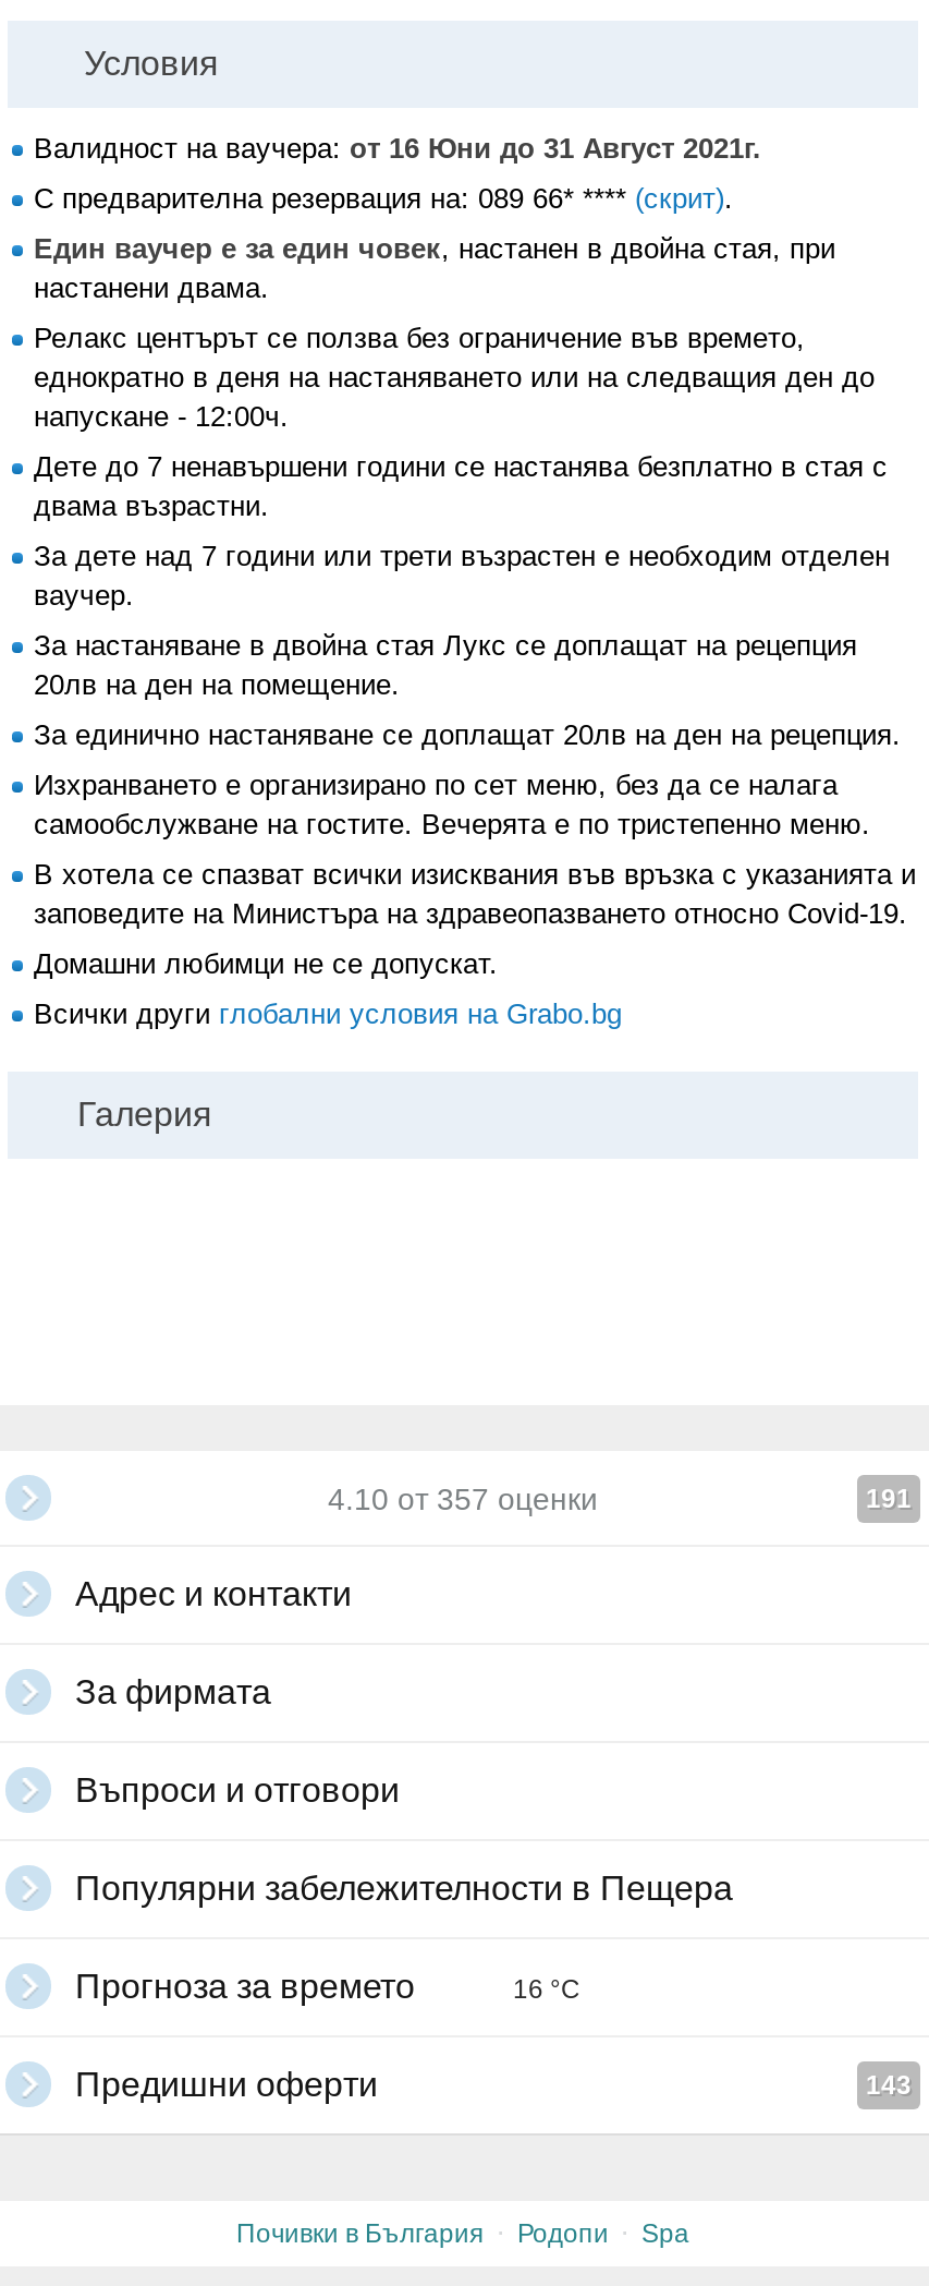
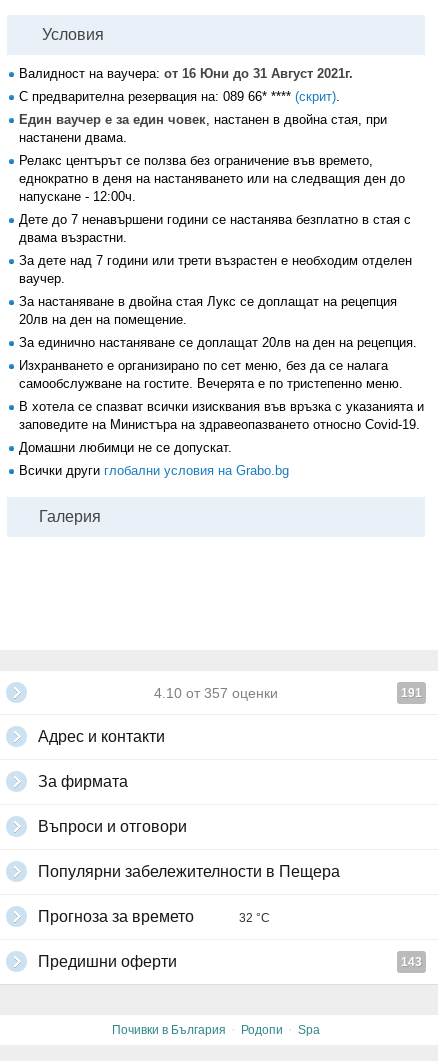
- 16 °C
+ 32 °C
